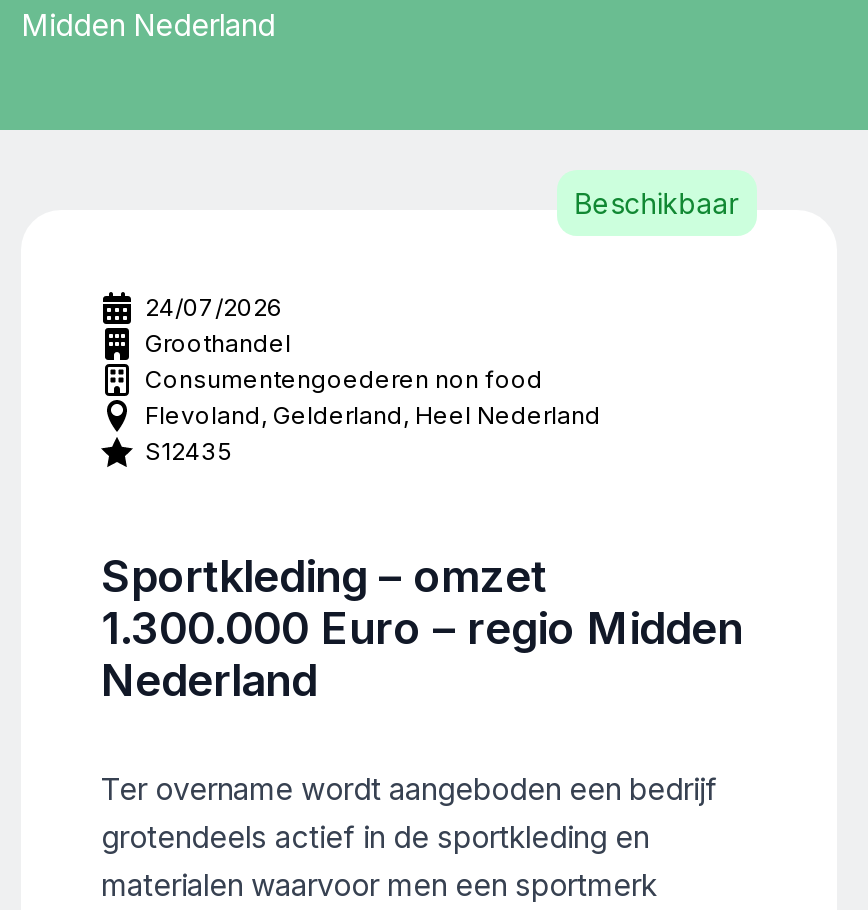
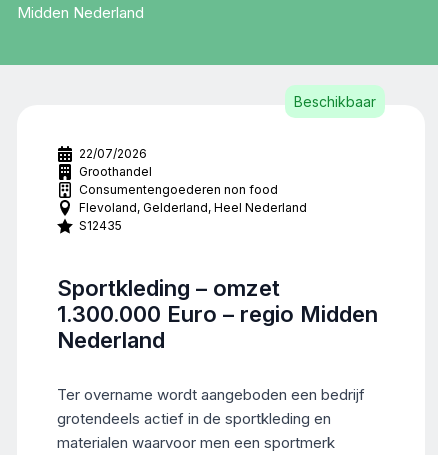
- 24/07/2026
+ 22/07/2026
